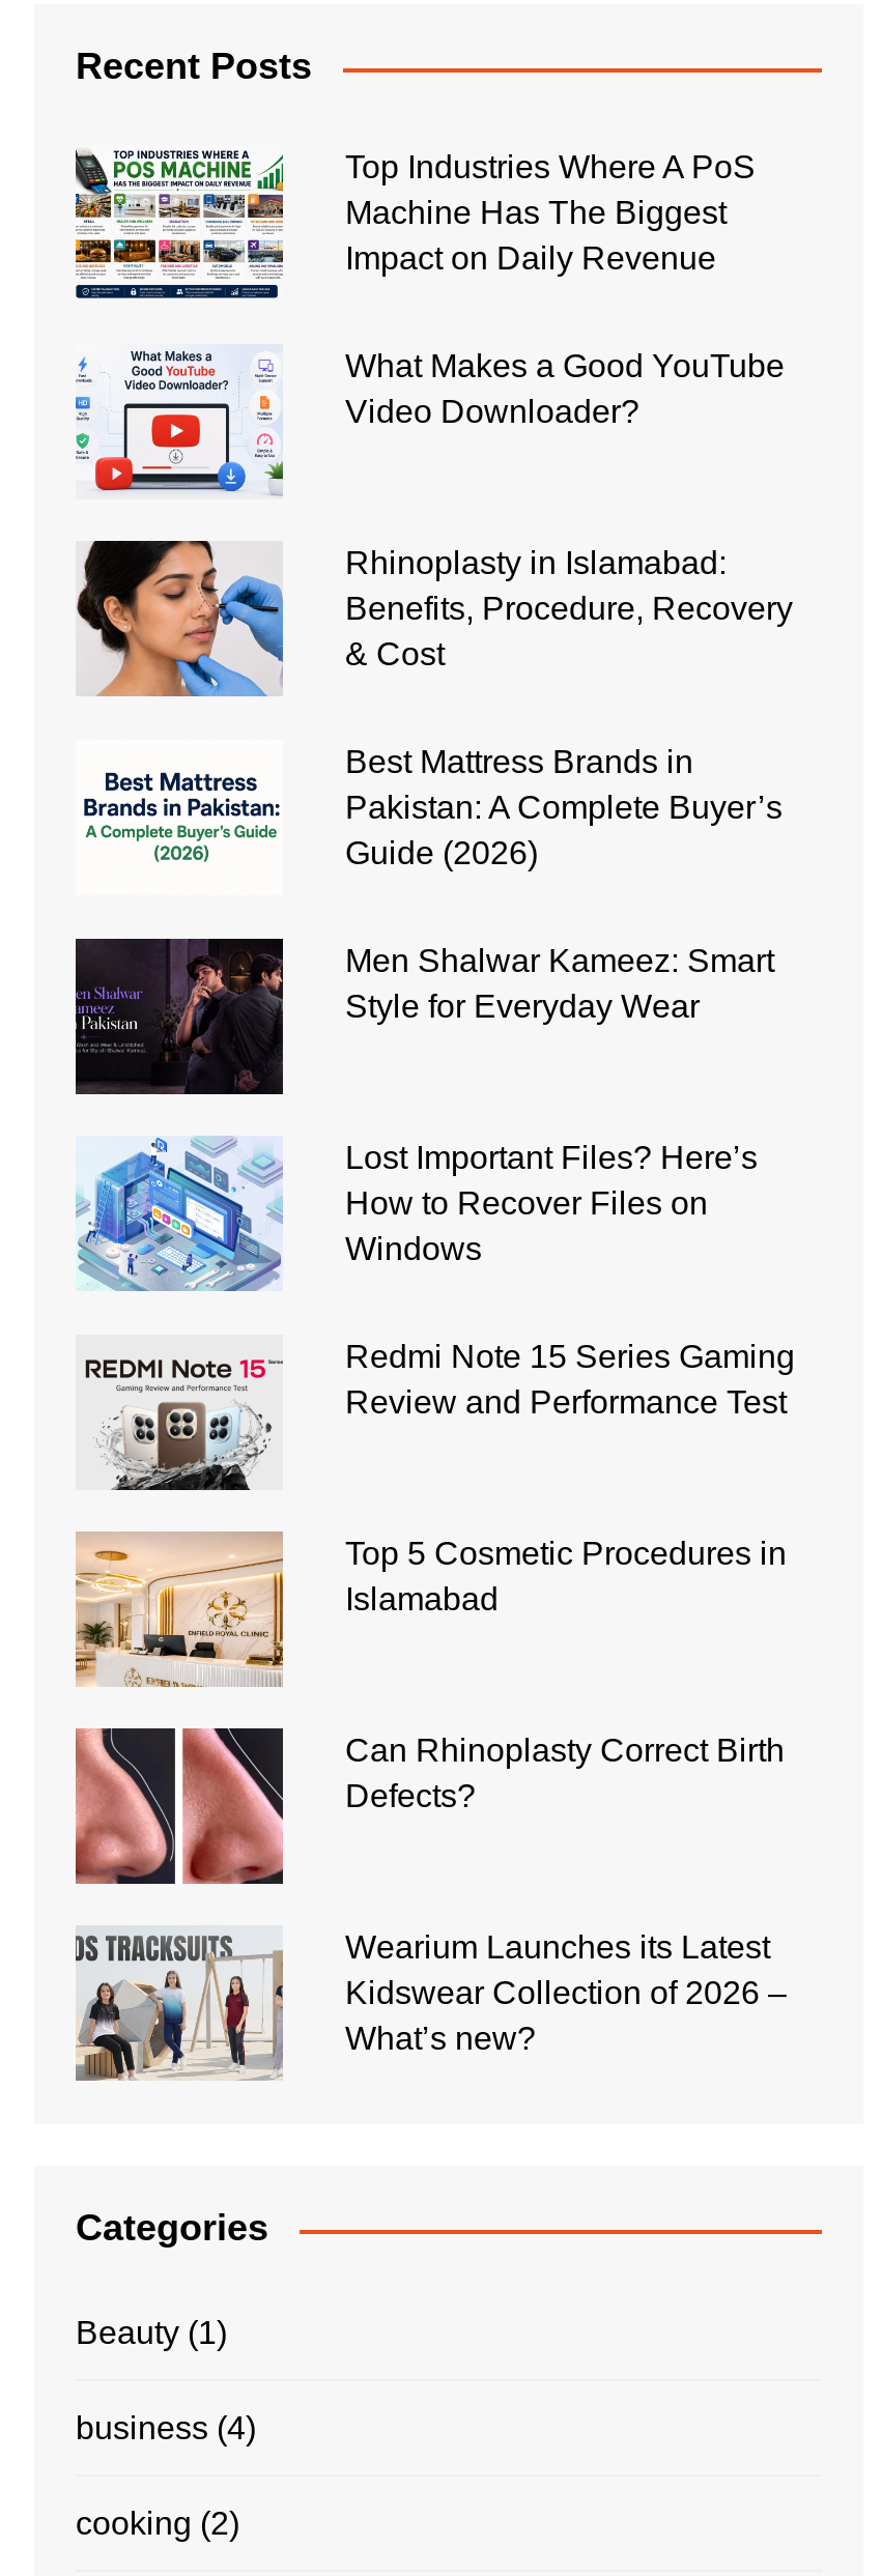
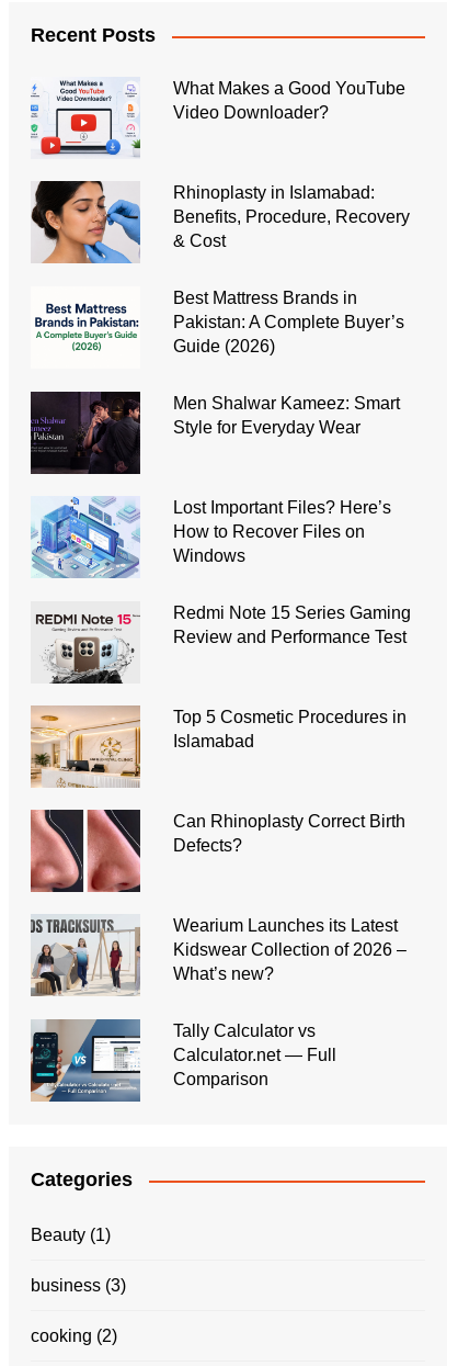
- [image]
- Top Industries Where A PoS
- Machine Has The Biggest
- Impact on Daily Revenue

moved up: [image] | What Makes a Good YouTube | Video Downloader? | ... | Kidswear Collection of 2026 – | What’s new?

+ [image]
+ Tally Calculator vs
+ Calculator.net — Full
+ Comparison

- business (4)
+ business (3)
